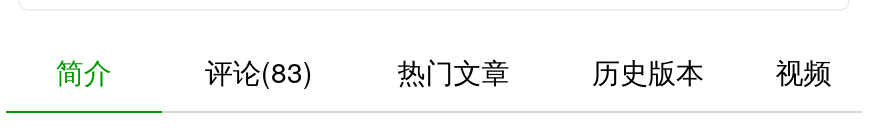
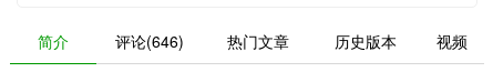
- 评论(83)
+ 评论(646)
